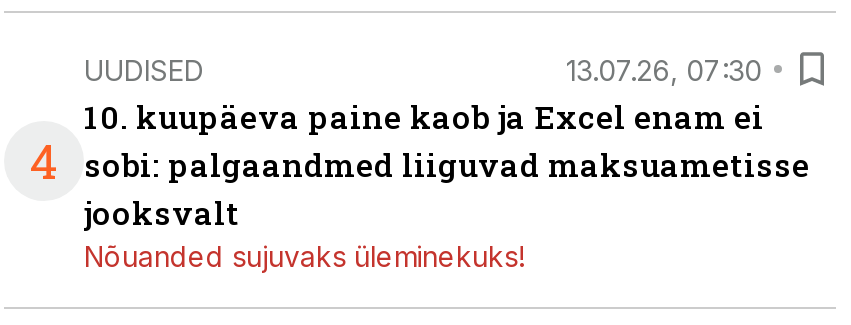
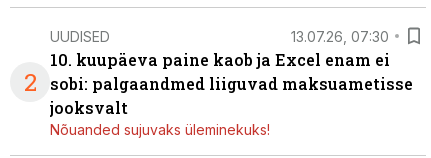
- 4 sobi: palgaandmed liiguvad maksuametisse
+ 2 sobi: palgaandmed liiguvad maksuametisse
